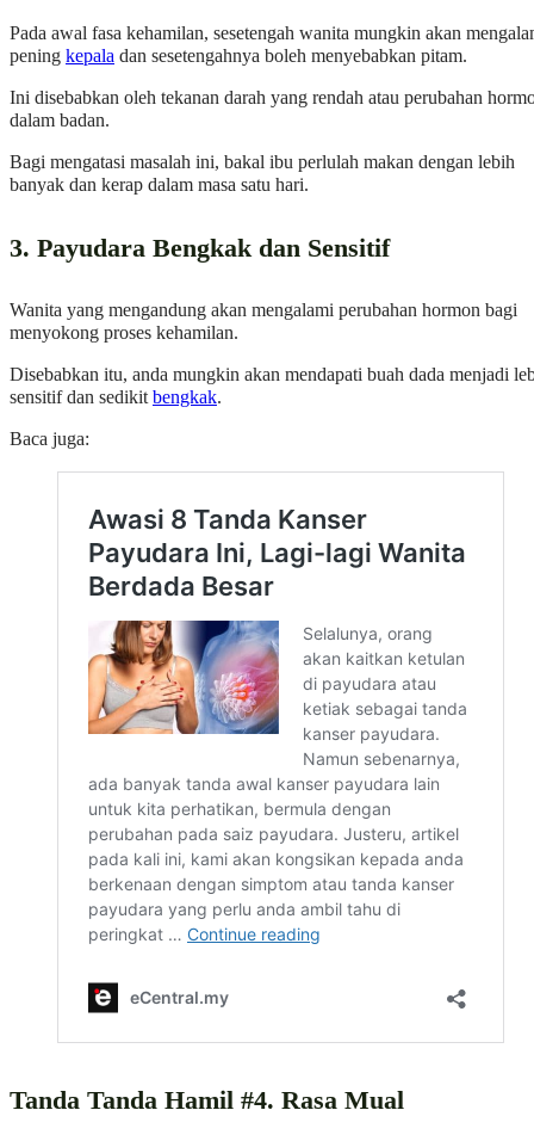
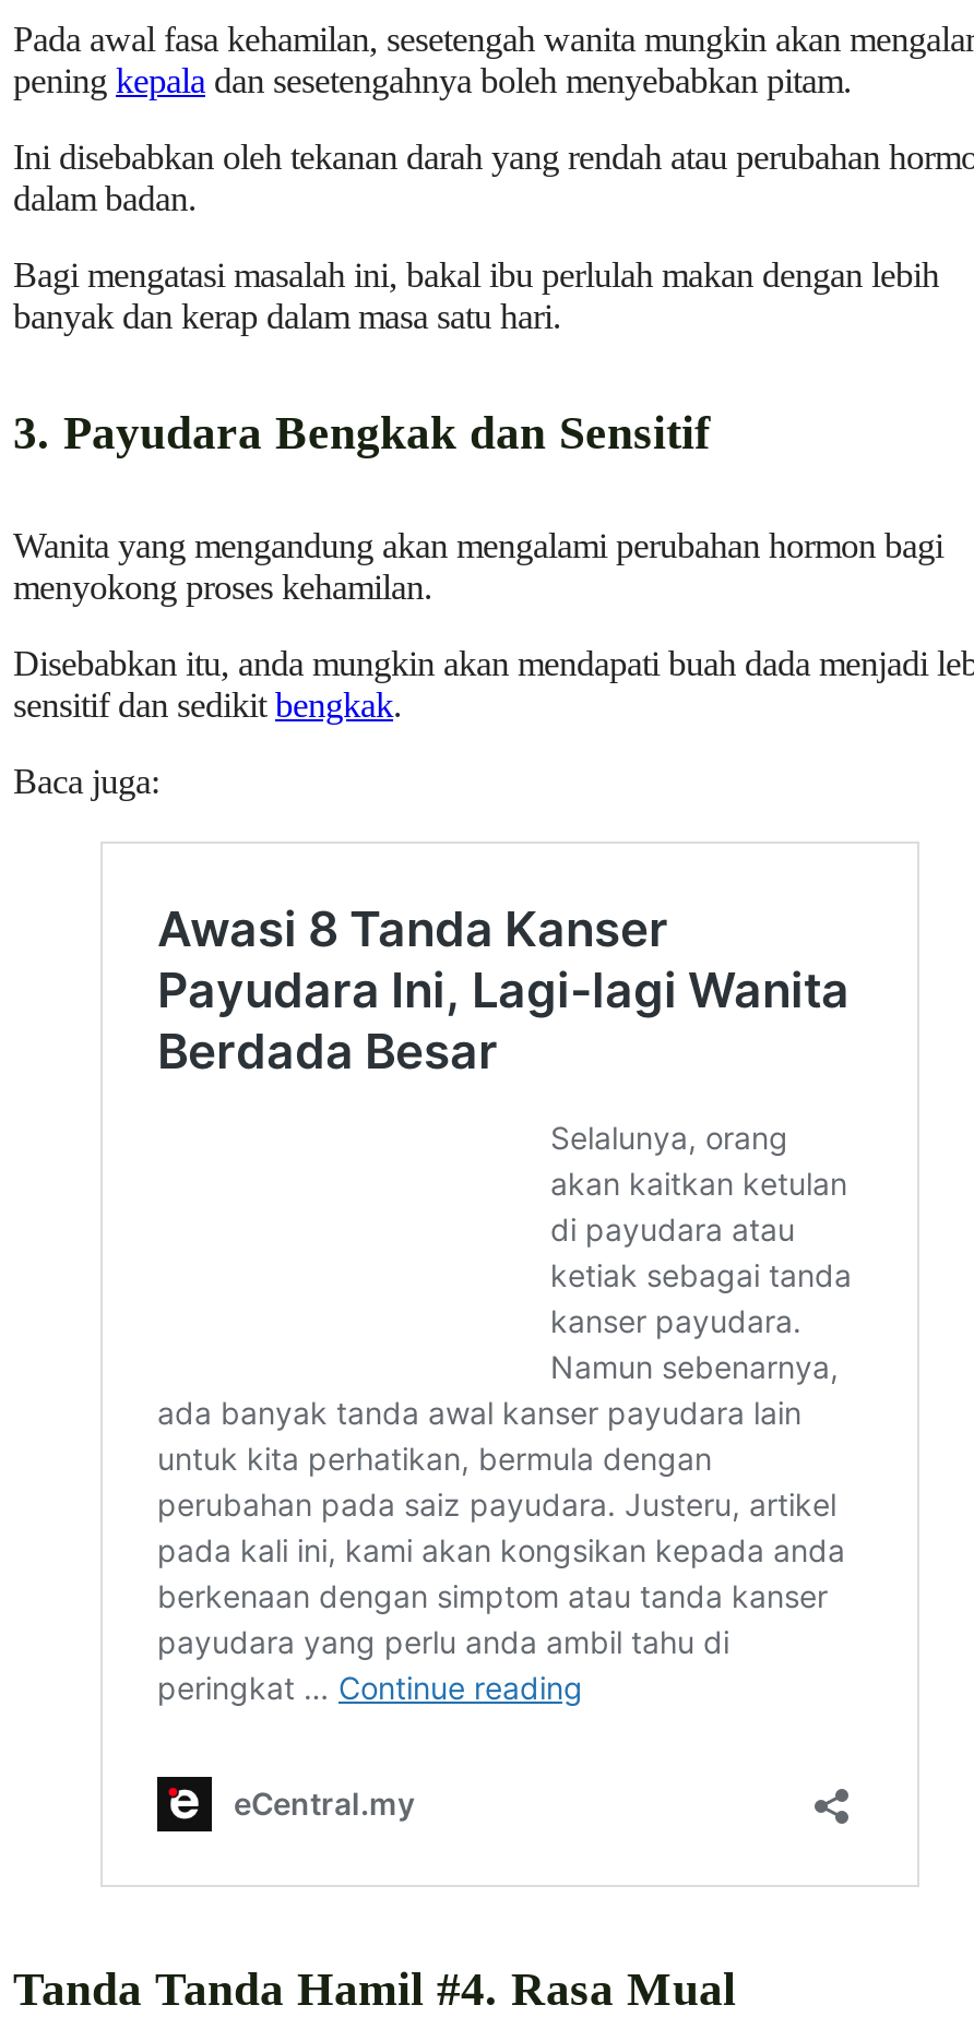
- [image]
